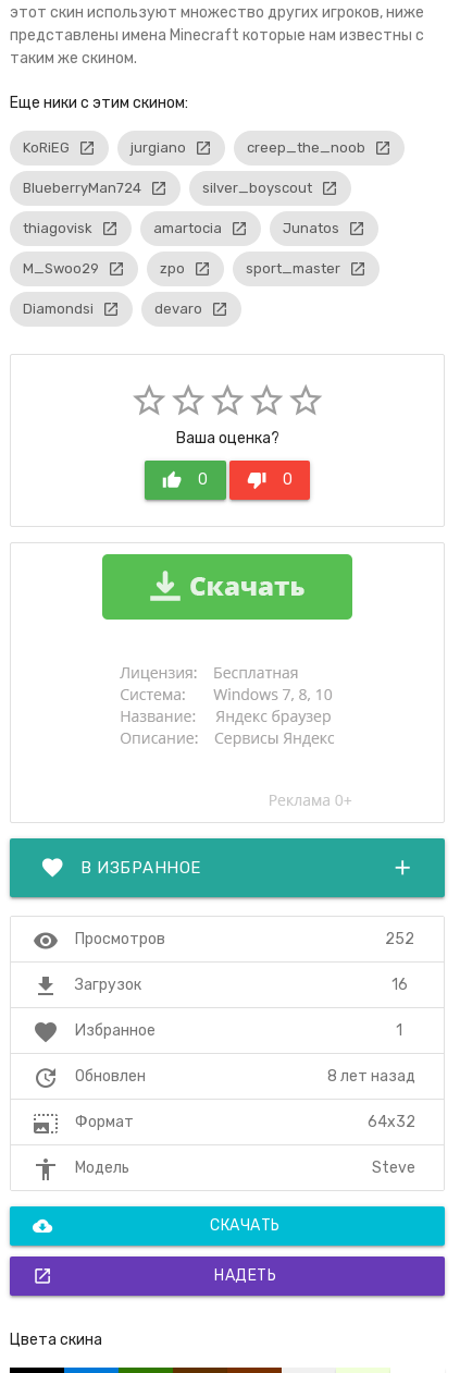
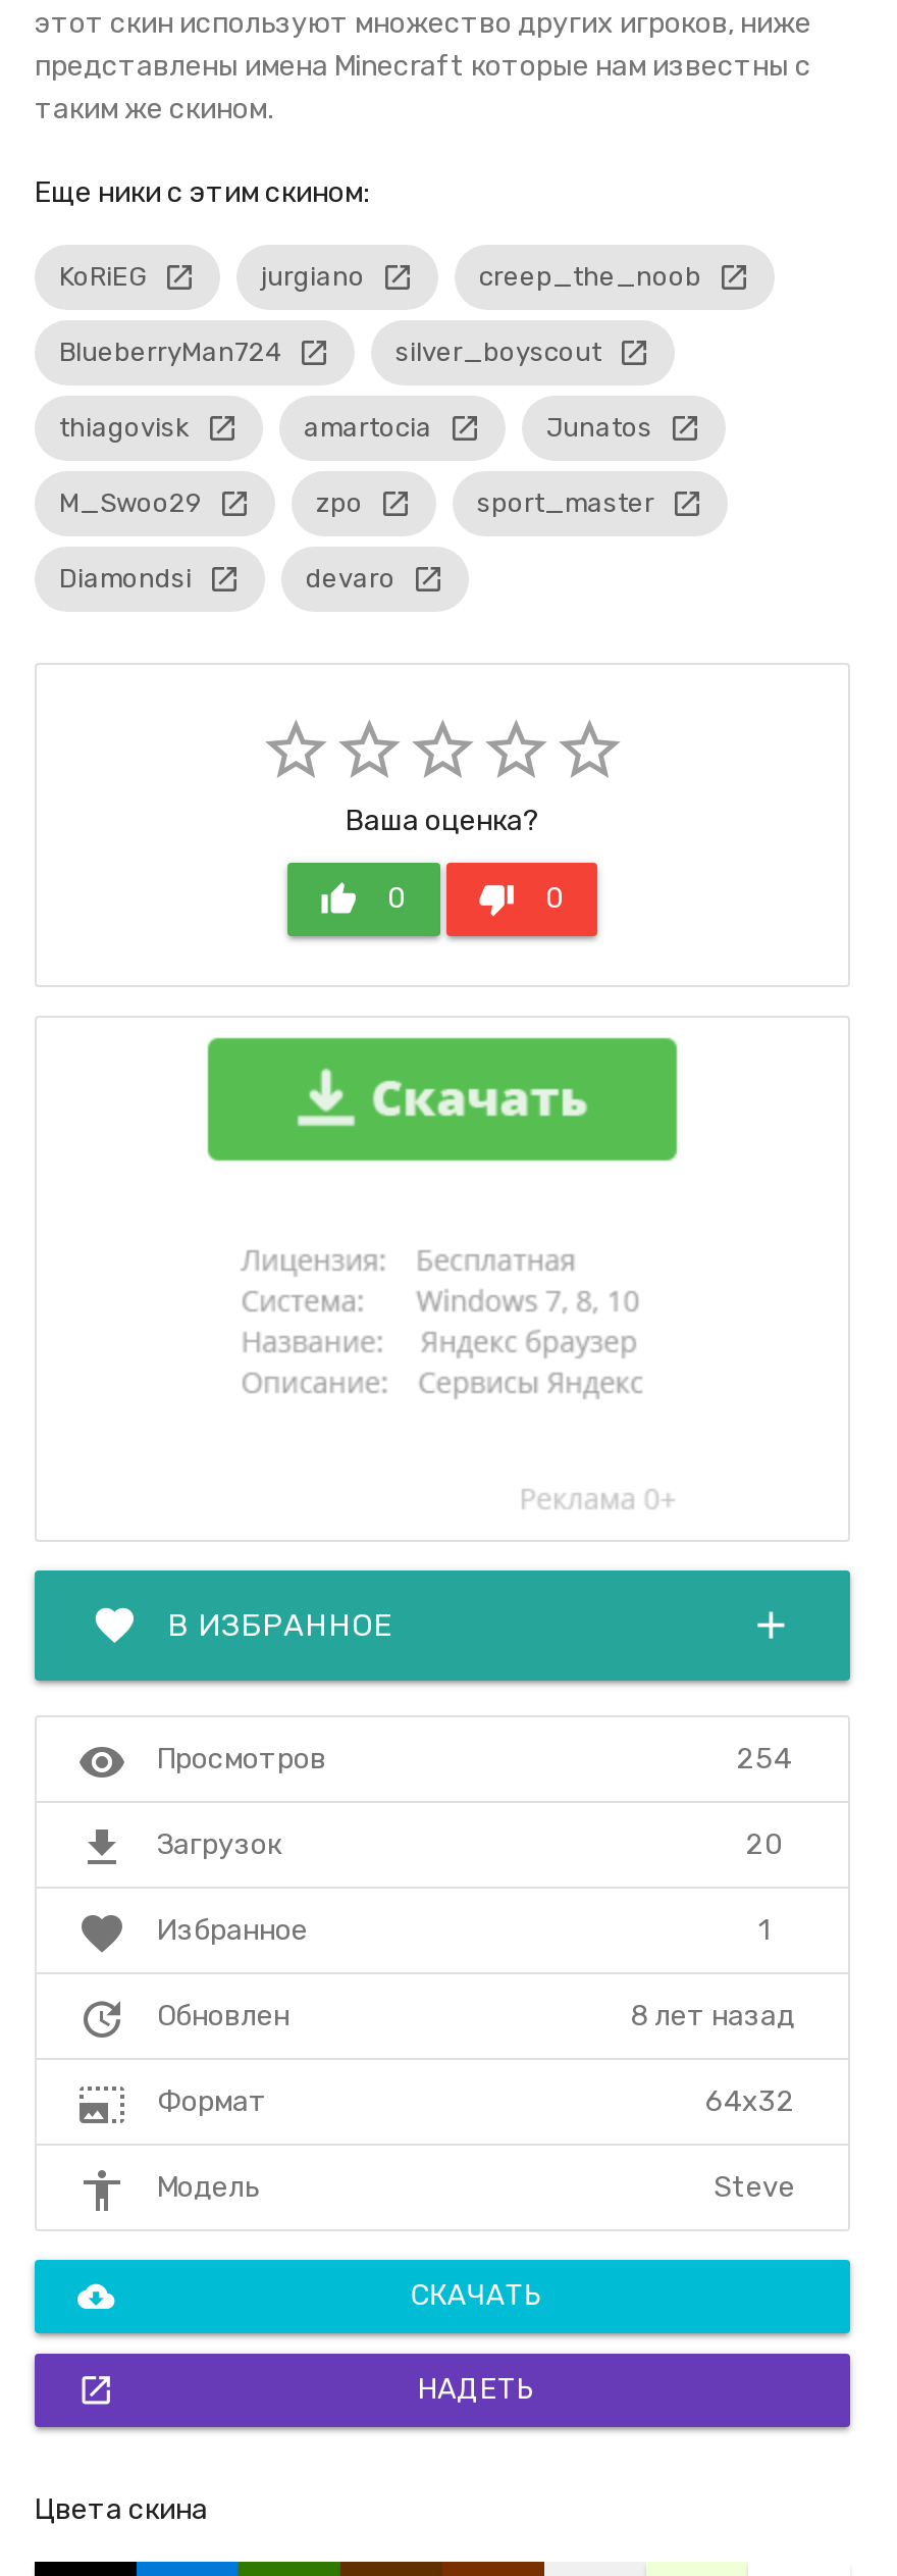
- 252
+ 254

- 16
+ 20
